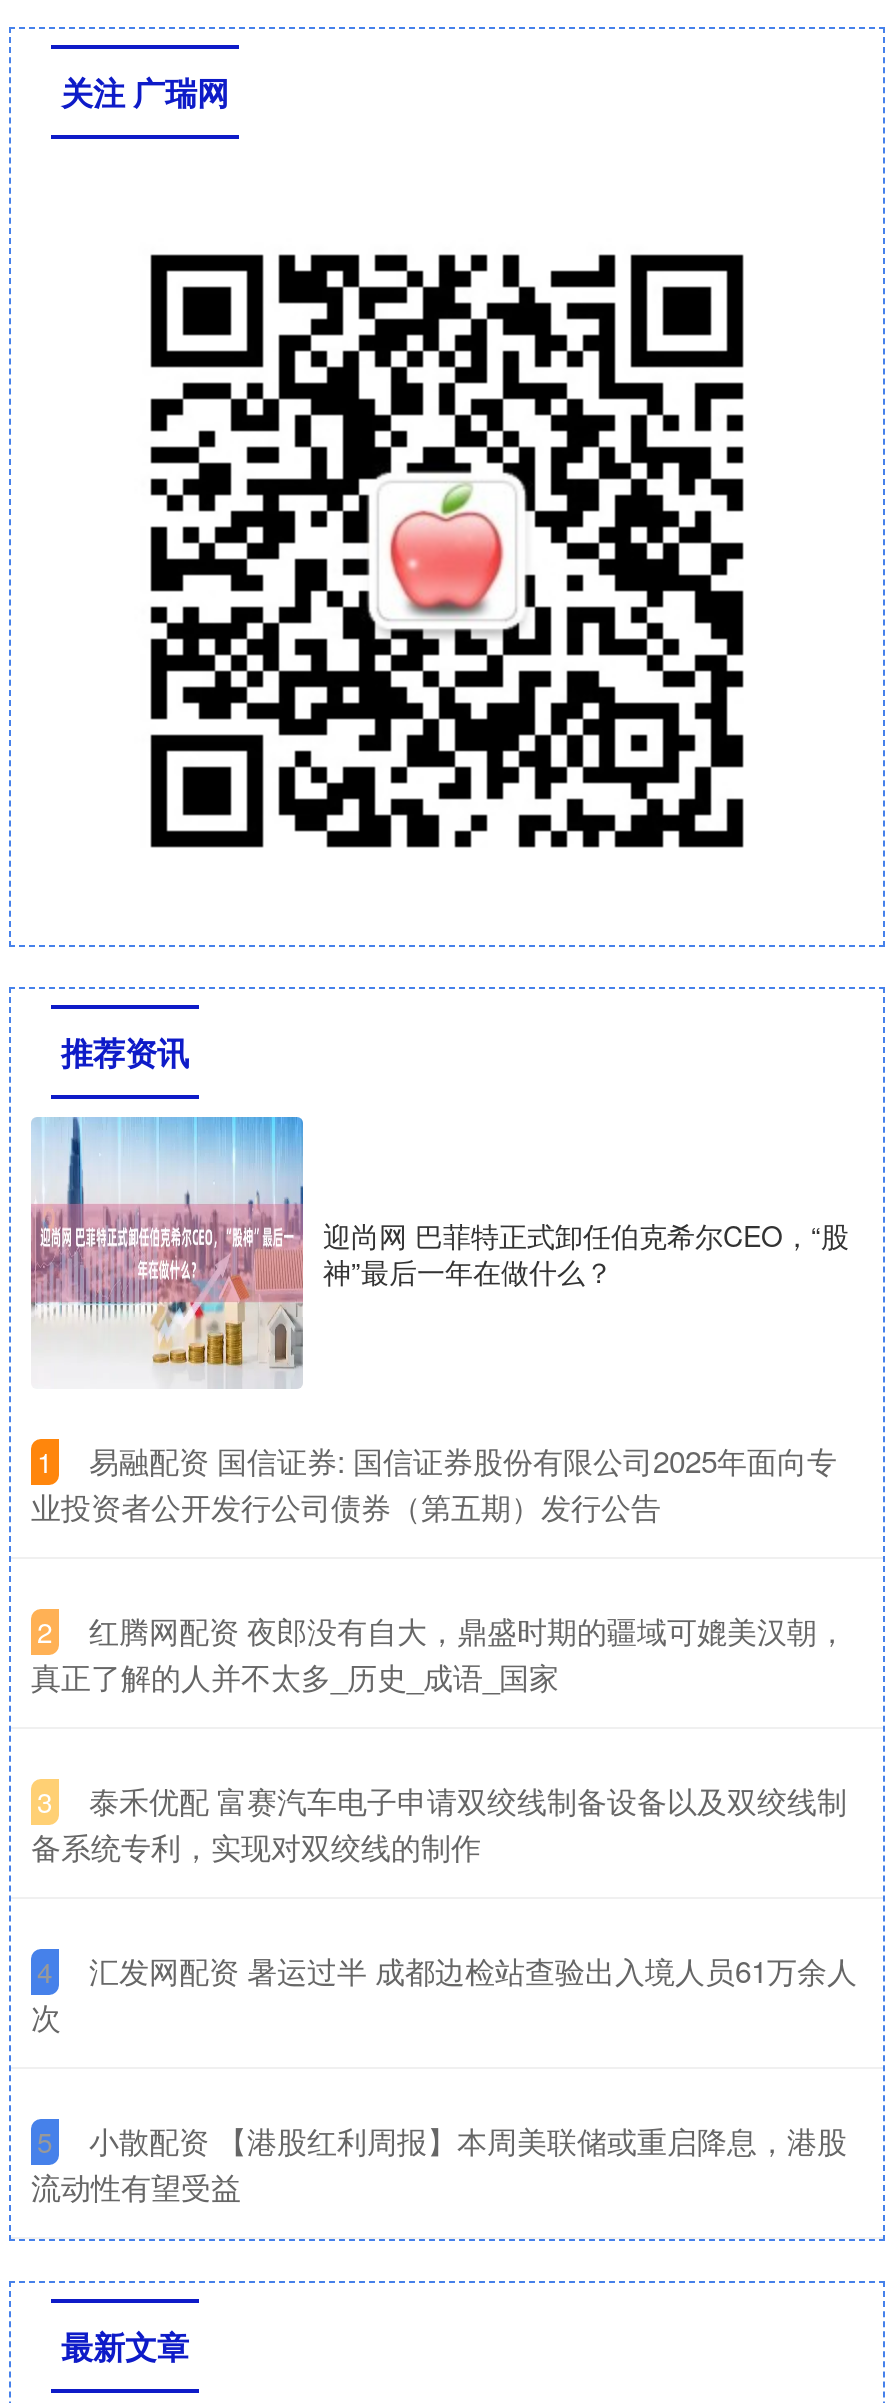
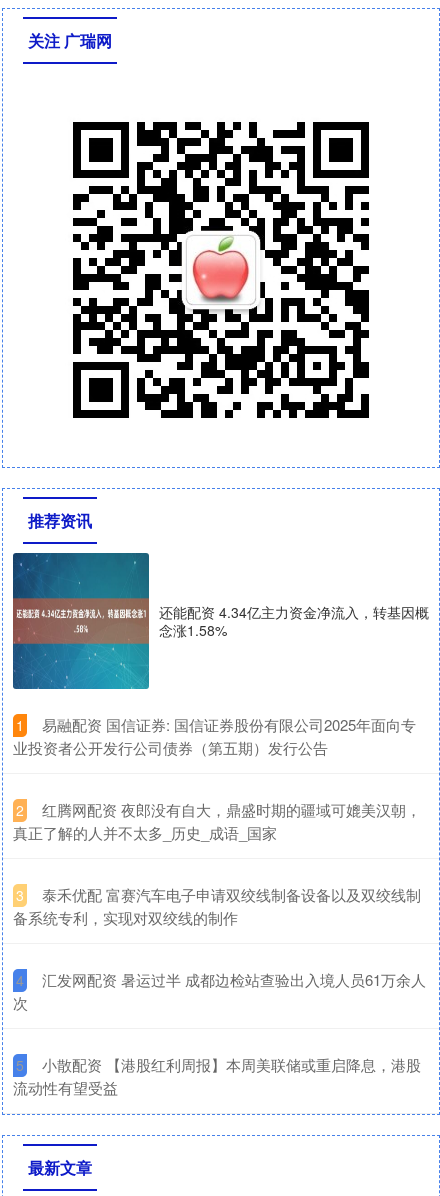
- [image]
- 迎尚网 巴菲特正式卸任伯克希尔CEO，“股
- 神”最后一年在做什么？
+ [image]
+ 还能配资 4.34亿主力资金净流入，转基因概
+ 念涨1.58%
